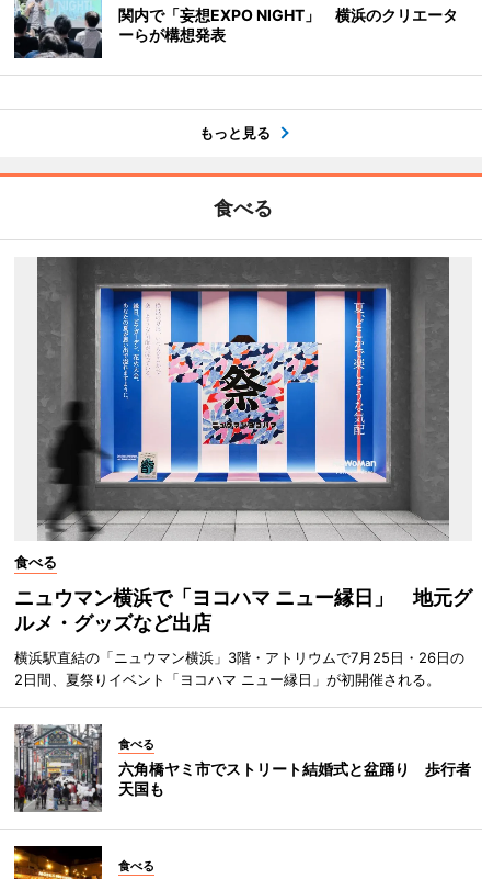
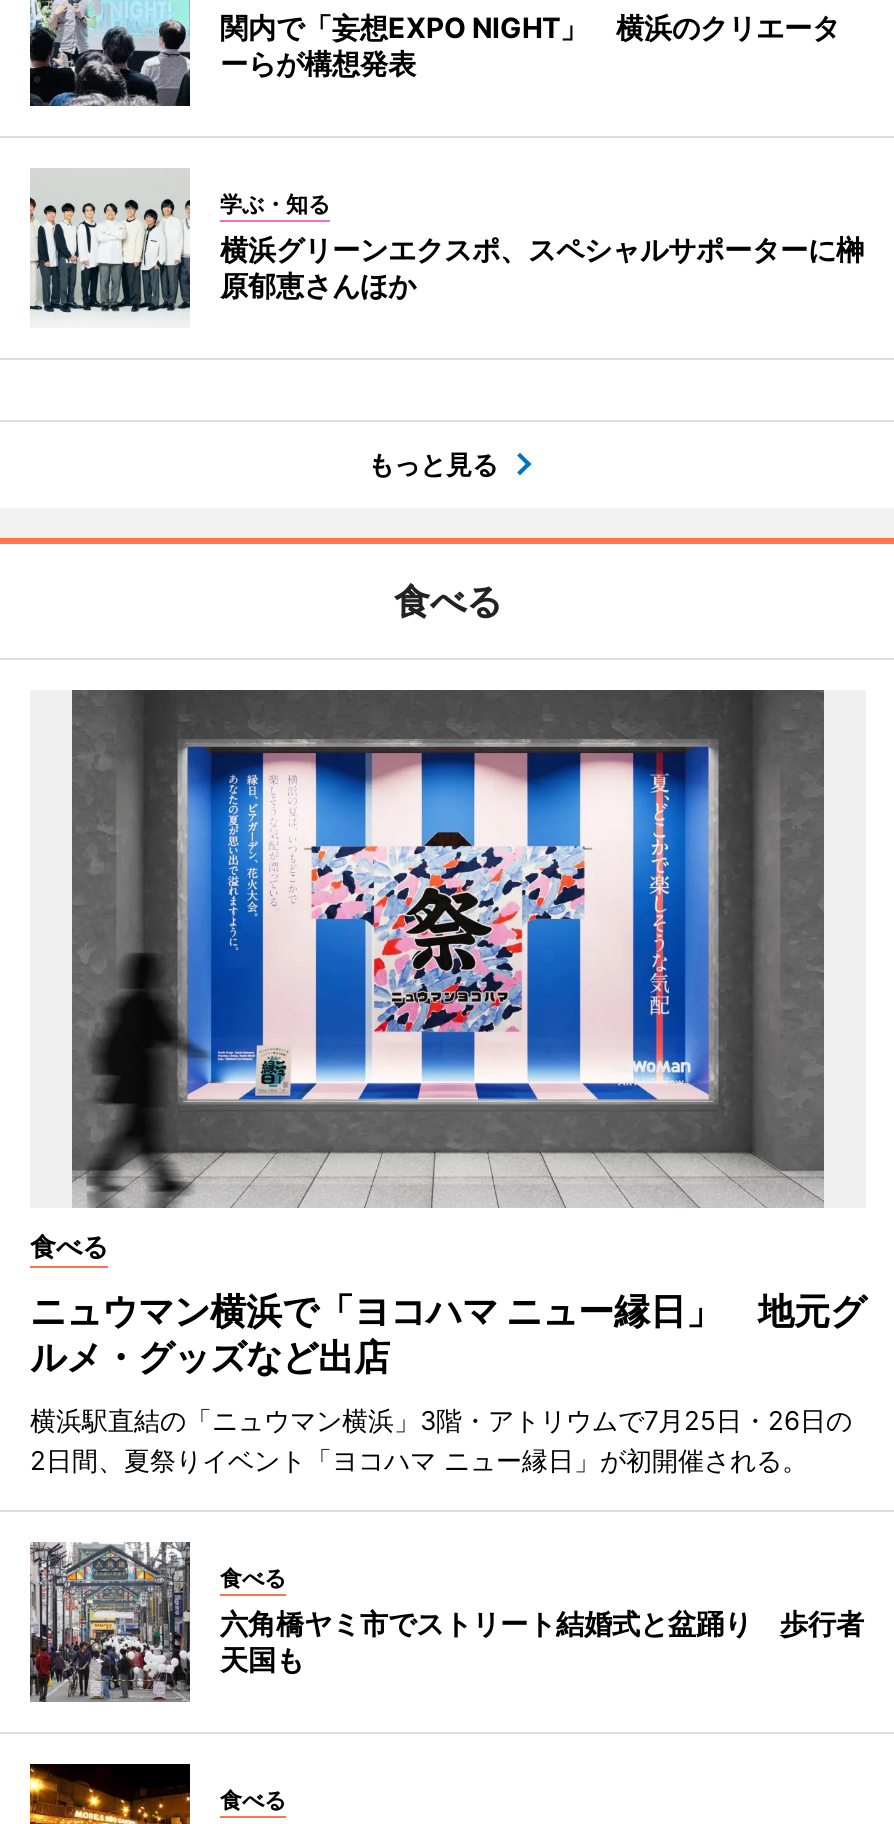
+ [image]
+ 学ぶ・知る
+ 横浜グリーンエクスポ、スペシャルサポーターに榊
+ 原郁恵さんほか
